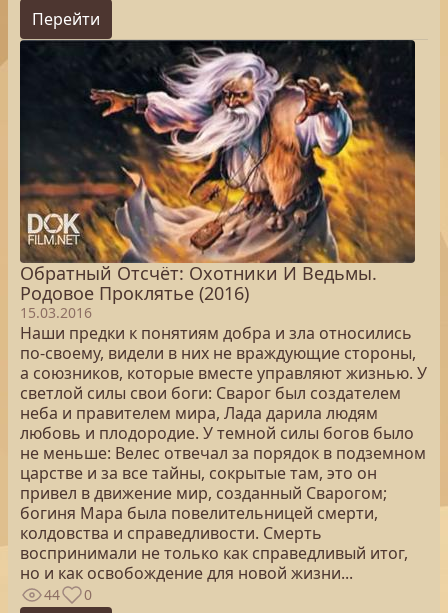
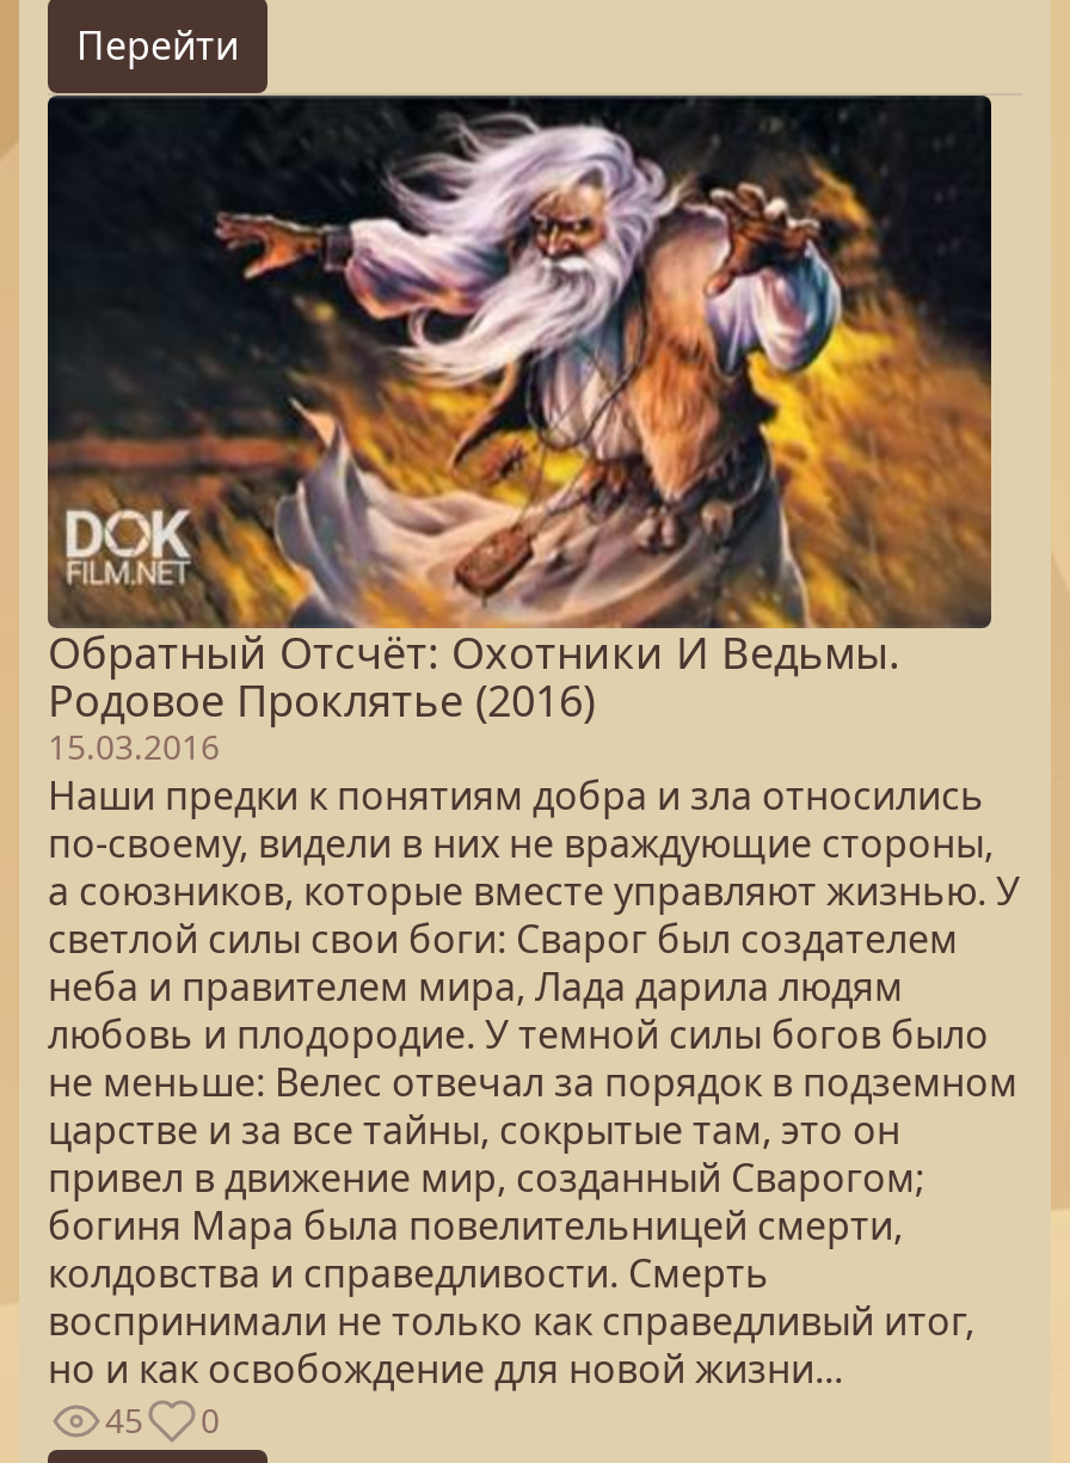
- 44 0
+ 45 0
